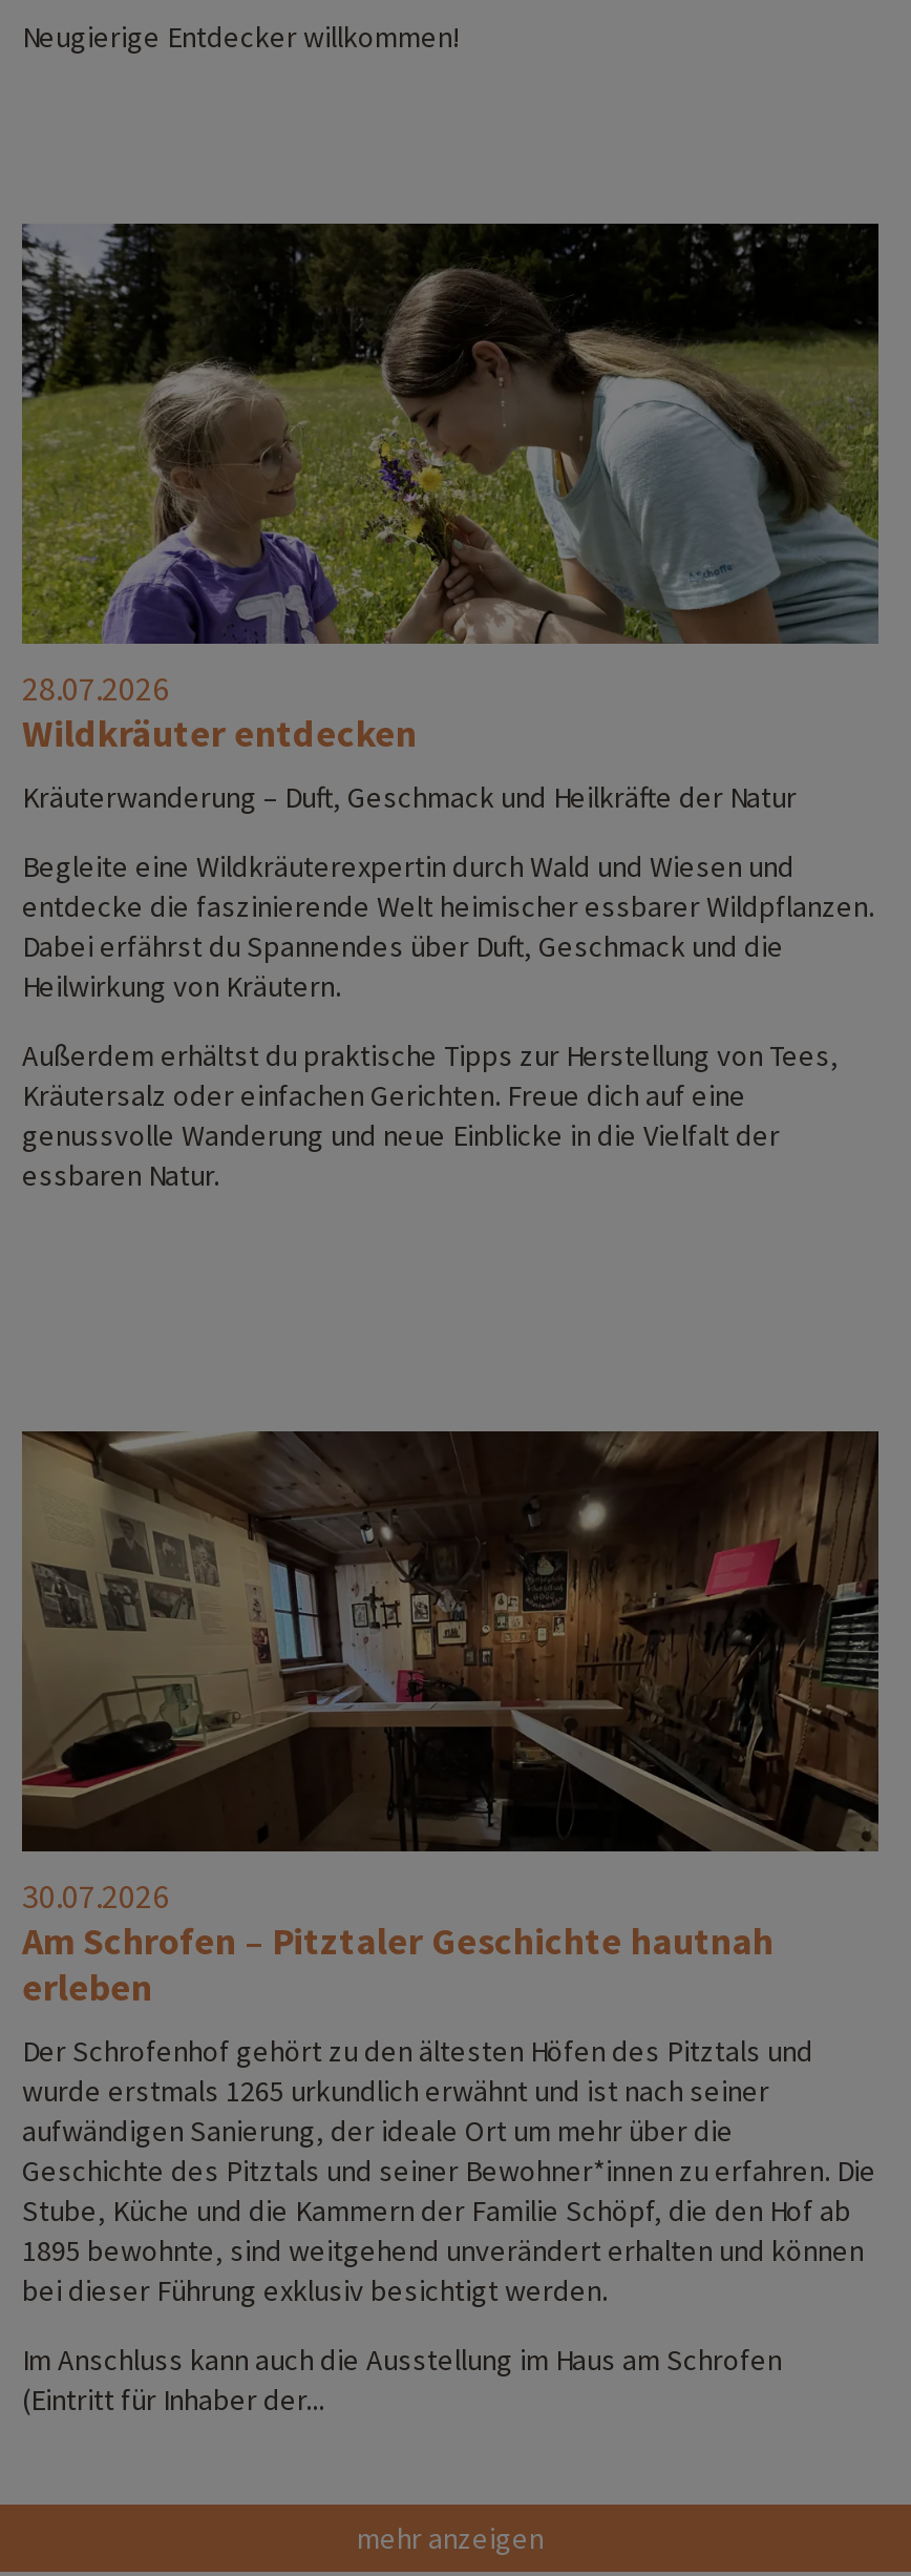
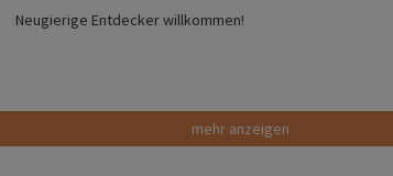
- [image]
- 28.07.2026
- Wildkräuter entdecken
- Kräuterwanderung – Duft, Geschmack und Heilkräfte der Natur
- Begleite eine Wildkräuterexpertin durch Wald und Wiesen und
- entdecke die faszinierende Welt heimischer essbarer Wildpflanzen.
- Dabei erfährst du Spannendes über Duft, Geschmack und die
- Heilwirkung von Kräutern.
- Außerdem erhältst du praktische Tipps zur Herstellung von Tees,
- Kräutersalz oder einfachen Gerichten. Freue dich auf eine
- genussvolle Wanderung und neue Einblicke in die Vielfalt der
- essbaren Natur.

- [image]
- 30.07.2026
- Am Schrofen – Pitztaler Geschichte hautnah
- erleben
- Der Schrofenhof gehört zu den ältesten Höfen des Pitztals und
- wurde erstmals 1265 urkundlich erwähnt und ist nach seiner
- aufwändigen Sanierung, der ideale Ort um mehr über die
- Geschichte des Pitztals und seiner Bewohner*innen zu erfahren. Die
- Stube, Küche und die Kammern der Familie Schöpf, die den Hof ab
- 1895 bewohnte, sind weitgehend unverändert erhalten und können
- bei dieser Führung exklusiv besichtigt werden.
- Im Anschluss kann auch die Ausstellung im Haus am Schrofen
- (Eintritt für Inhaber der...
